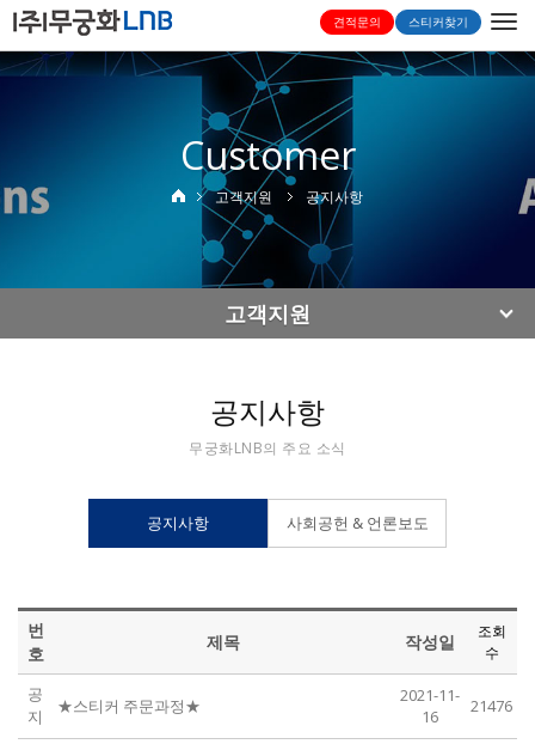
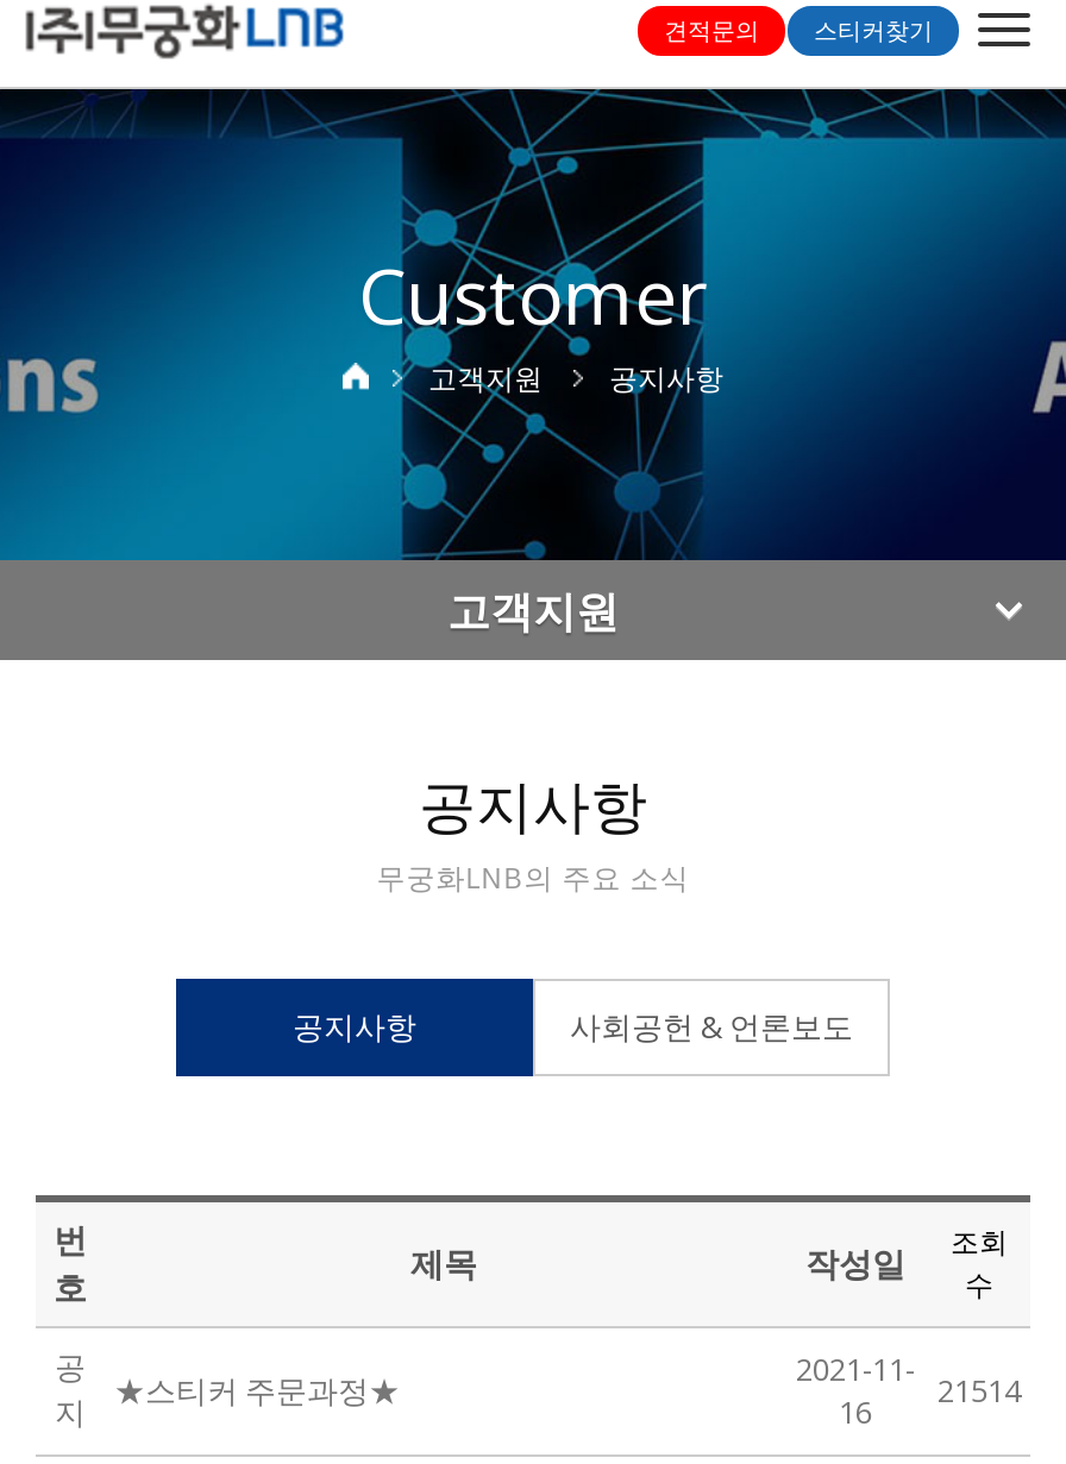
- 2021-11- 16 21476
+ 2021-11- 16 21514
